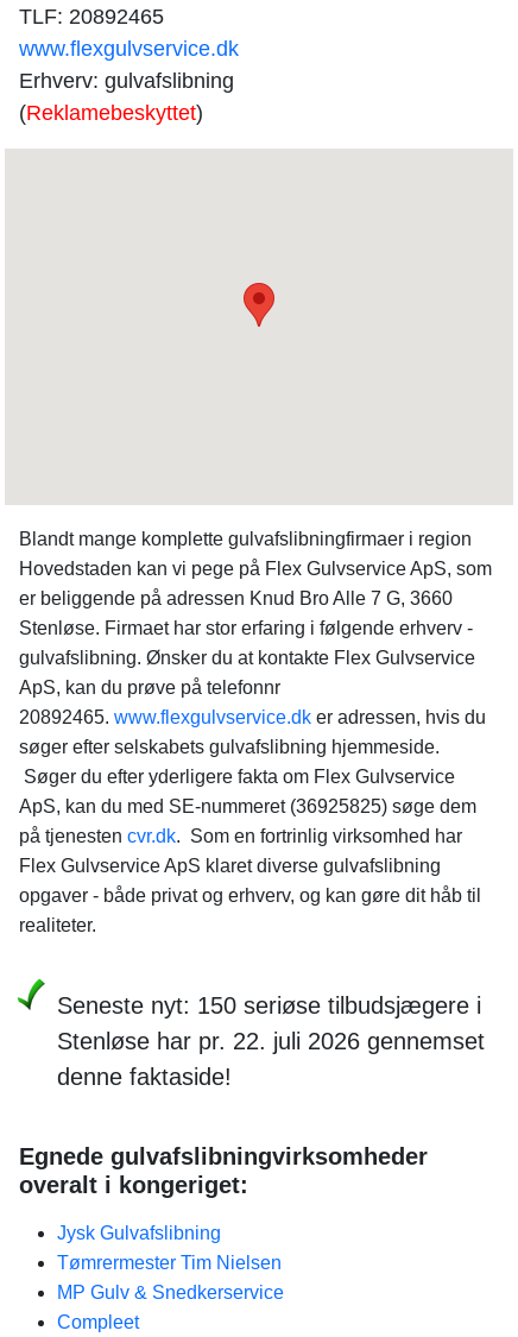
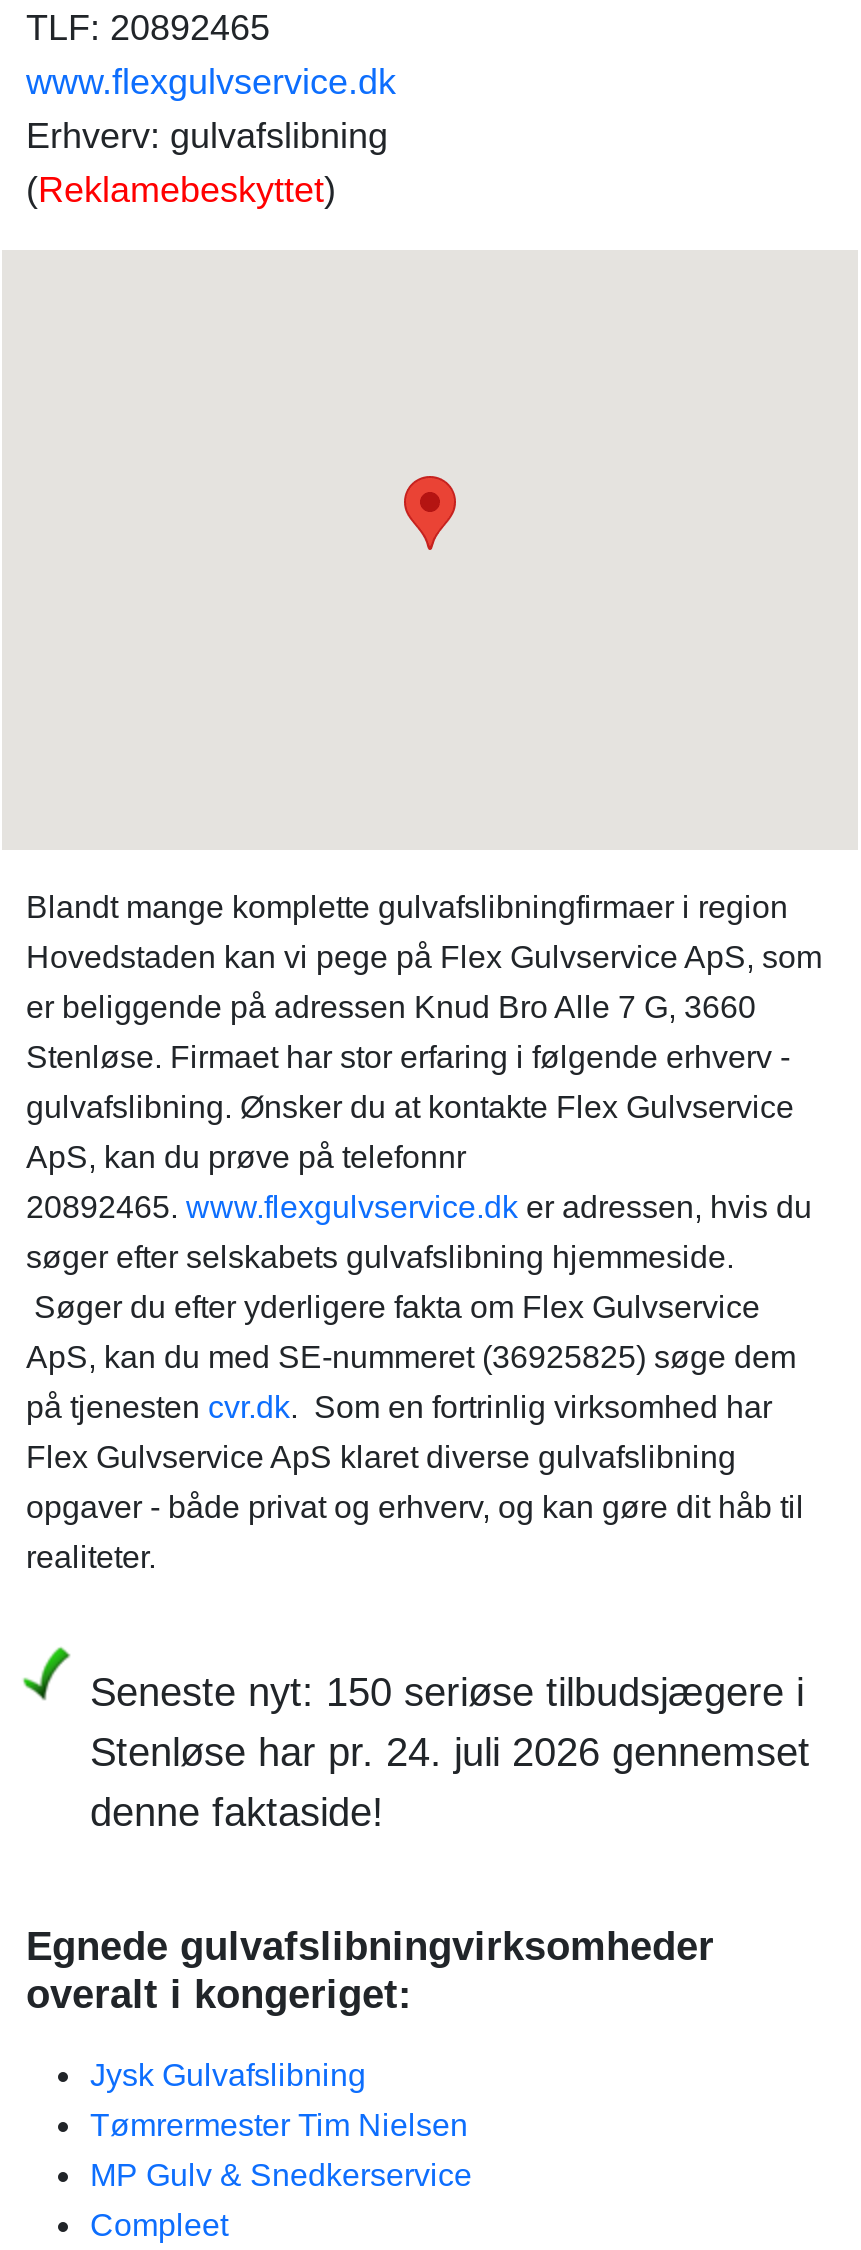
- Stenløse har pr. 22. juli 2026 gennemset
+ Stenløse har pr. 24. juli 2026 gennemset
